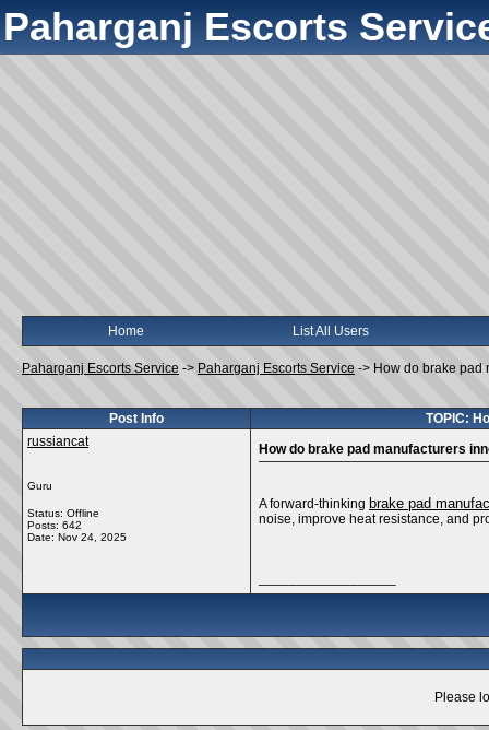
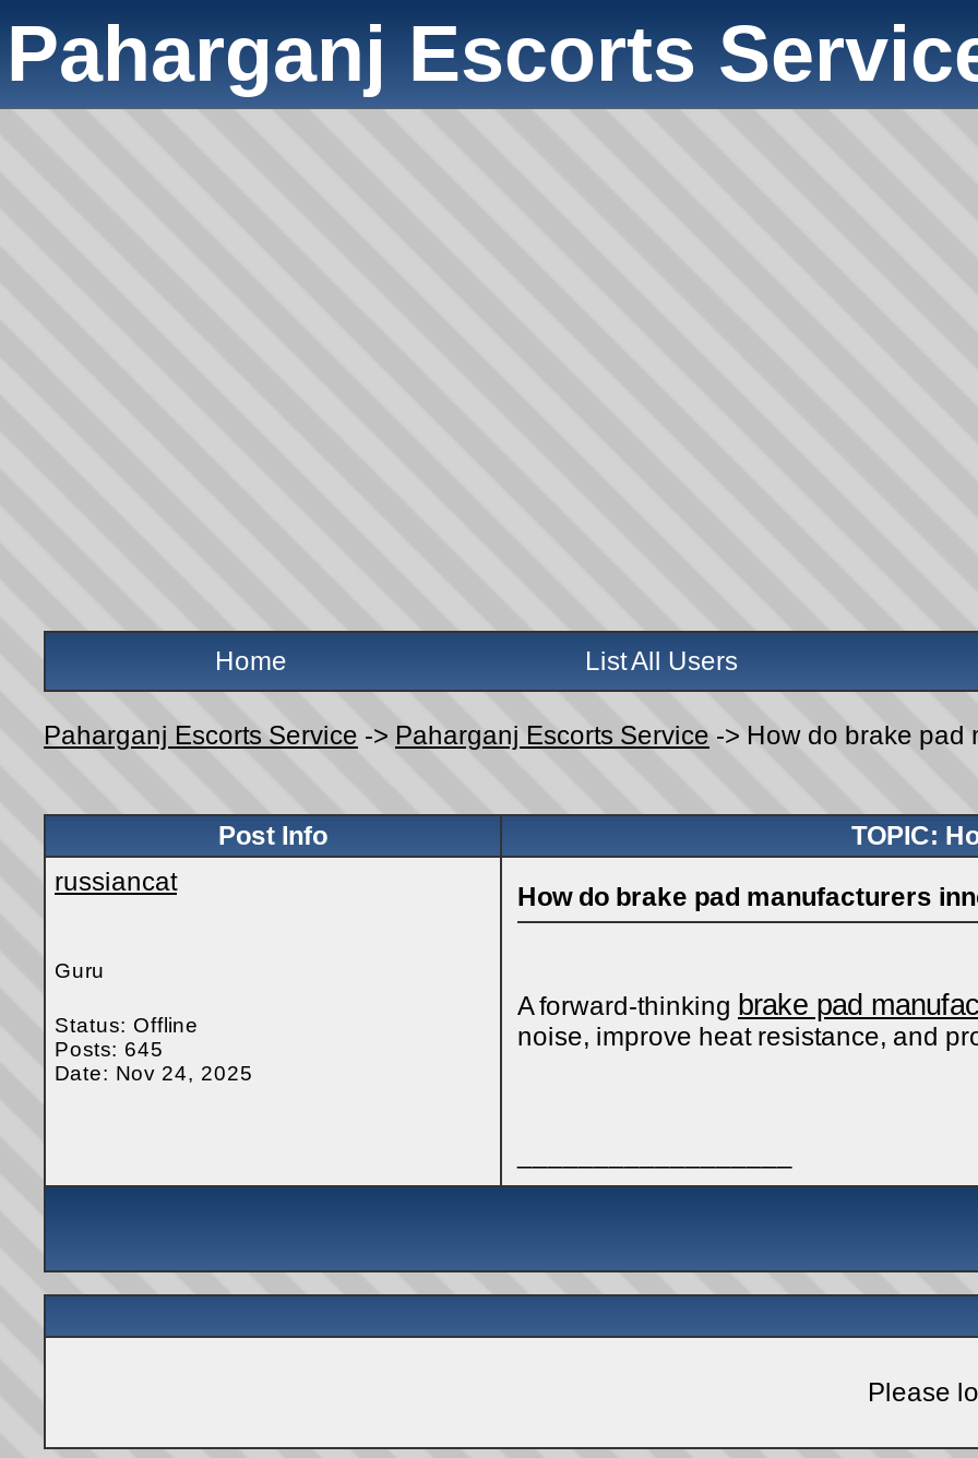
- Posts: 642
+ Posts: 645
